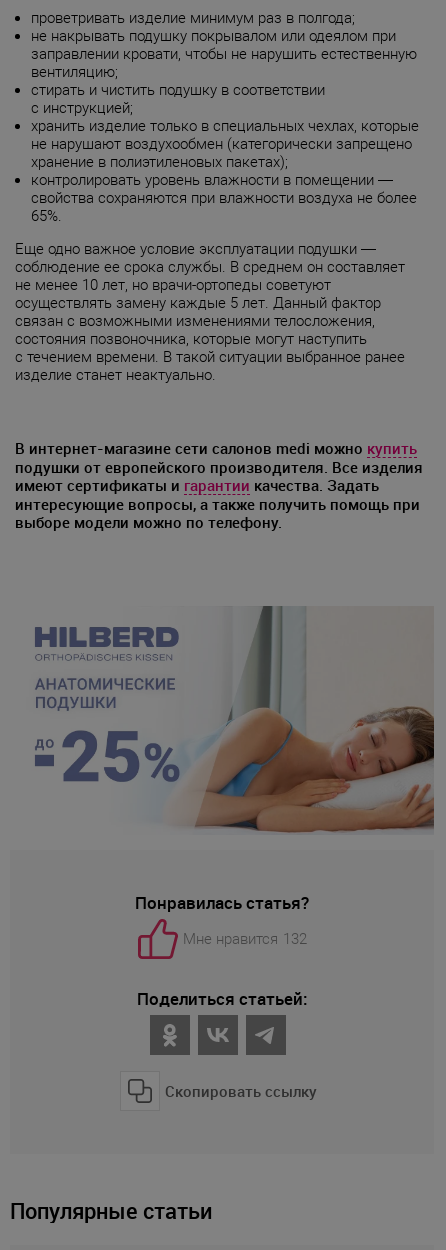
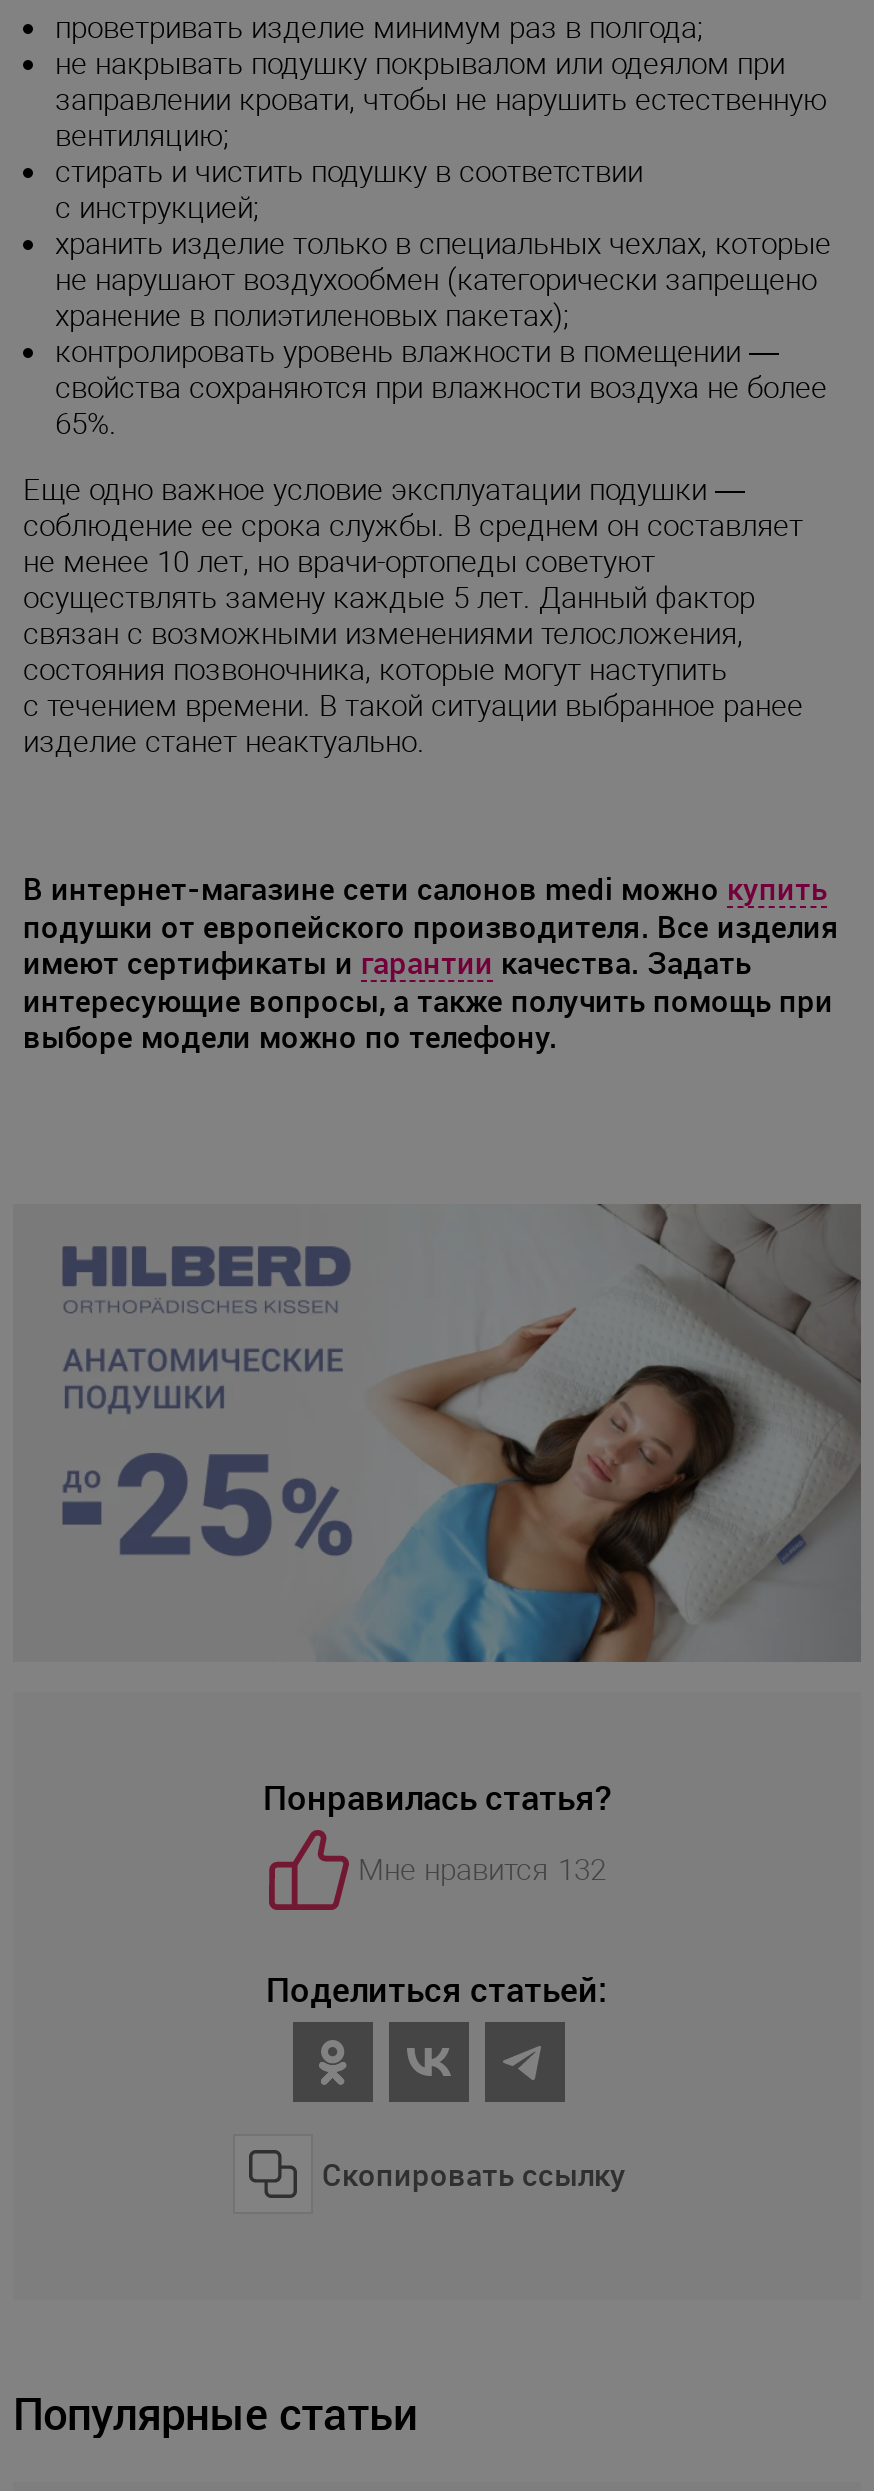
- [image]
+ [image]
